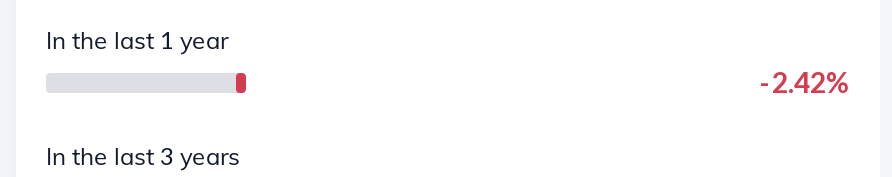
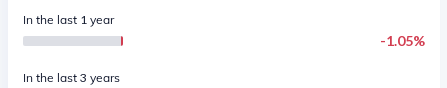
- 2.42%
+ 1.05%
